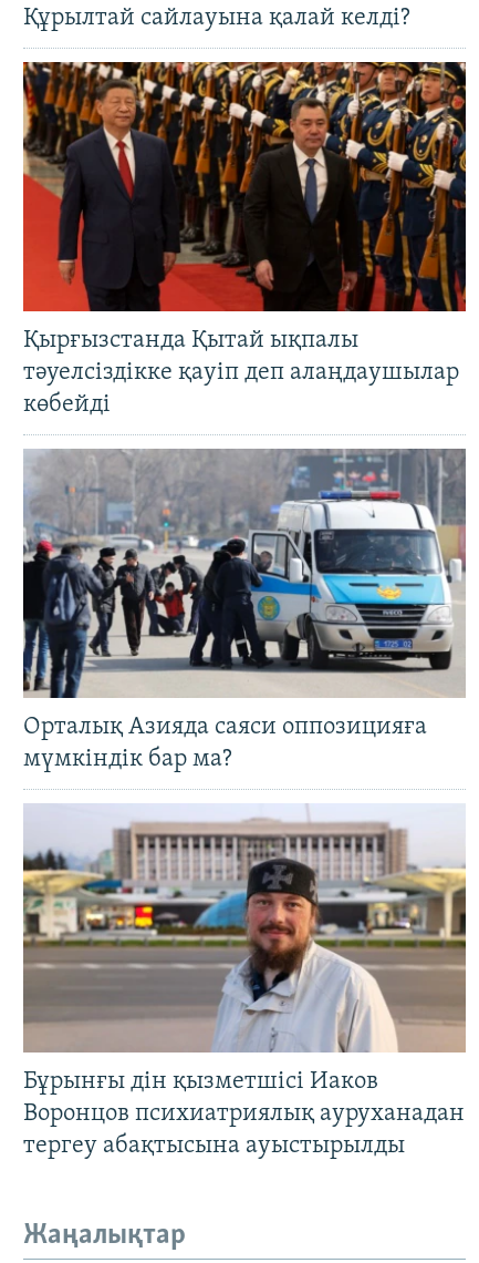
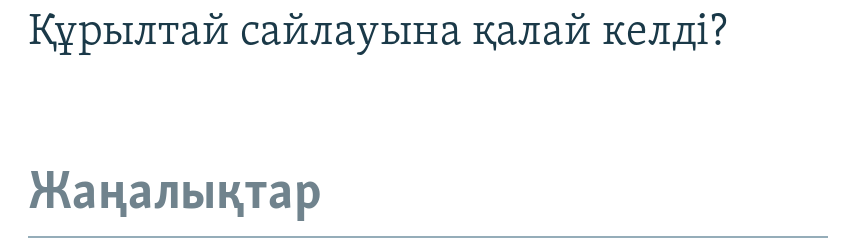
- [image]
- Қырғызстанда Қытай ықпалы
- тәуелсіздікке қауіп деп алаңдаушылар
- көбейді

- [image]
- Орталық Азияда саяси оппозицияға
- мүмкіндік бар ма?

- [image]
- Бұрынғы дін қызметшісі Иаков
- Воронцов психиатриялық ауруханадан
- тергеу абақтысына ауыстырылды
